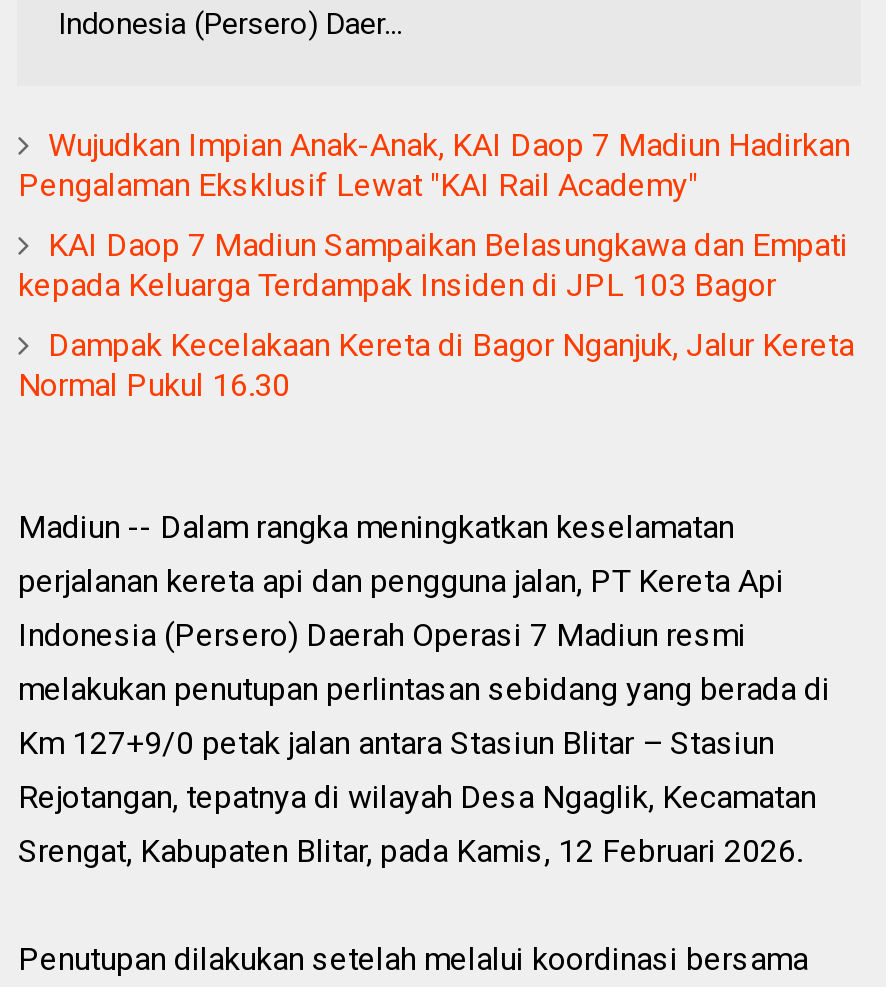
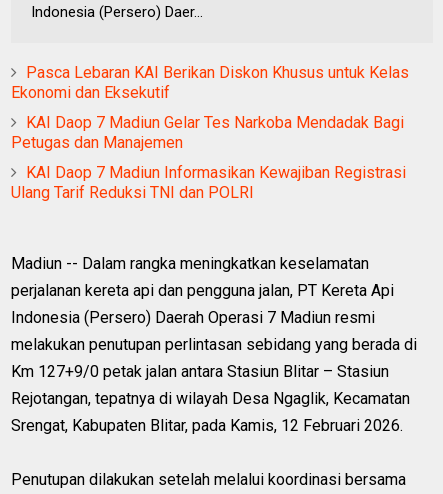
- Wujudkan Impian Anak-Anak, KAI Daop 7 Madiun Hadirkan
- Pengalaman Eksklusif Lewat "KAI Rail Academy"
+ Pasca Lebaran KAI Berikan Diskon Khusus untuk Kelas
+ Ekonomi dan Eksekutif

- KAI Daop 7 Madiun Sampaikan Belasungkawa dan Empati
- kepada Keluarga Terdampak Insiden di JPL 103 Bagor
+ KAI Daop 7 Madiun Gelar Tes Narkoba Mendadak Bagi
+ Petugas dan Manajemen

- Dampak Kecelakaan Kereta di Bagor Nganjuk, Jalur Kereta
- Normal Pukul 16.30
+ KAI Daop 7 Madiun Informasikan Kewajiban Registrasi
+ Ulang Tarif Reduksi TNI dan POLRI
